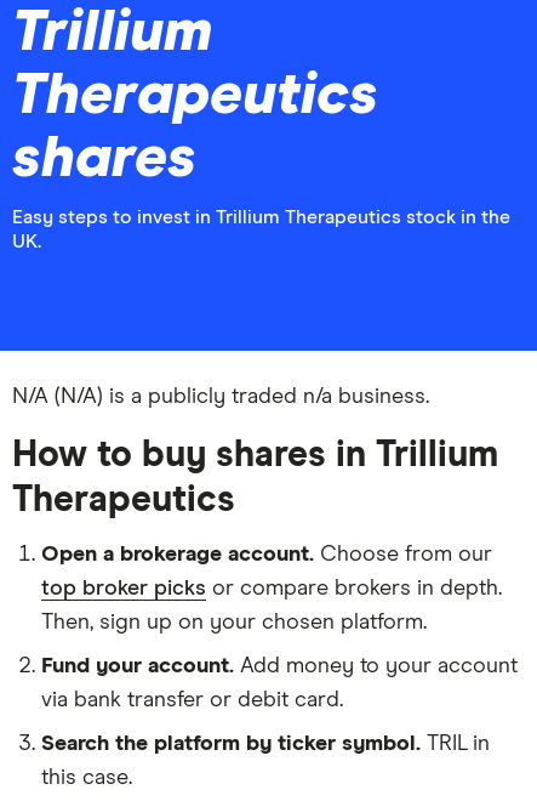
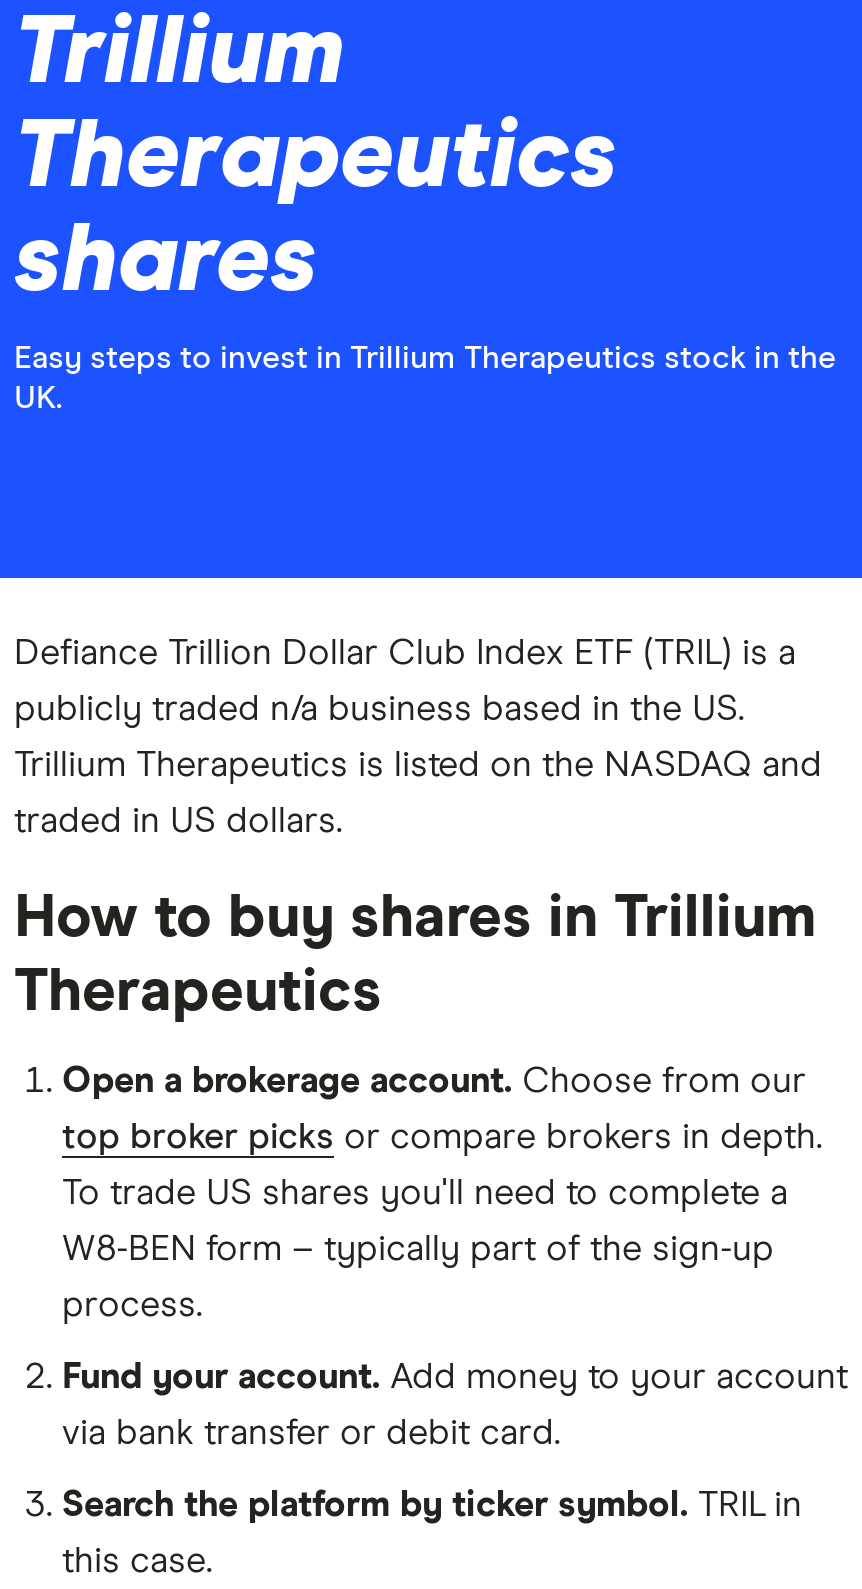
- N/A (N/A) is a publicly traded n/a business.
+ Defiance Trillion Dollar Club Index ETF (TRIL) is a
+ publicly traded n/a business based in the US.
+ Trillium Therapeutics is listed on the NASDAQ and
+ traded in US dollars.

- Then, sign up on your chosen platform.
+ To trade US shares you'll need to complete a
+ W8-BEN form – typically part of the sign-up
+ process.
